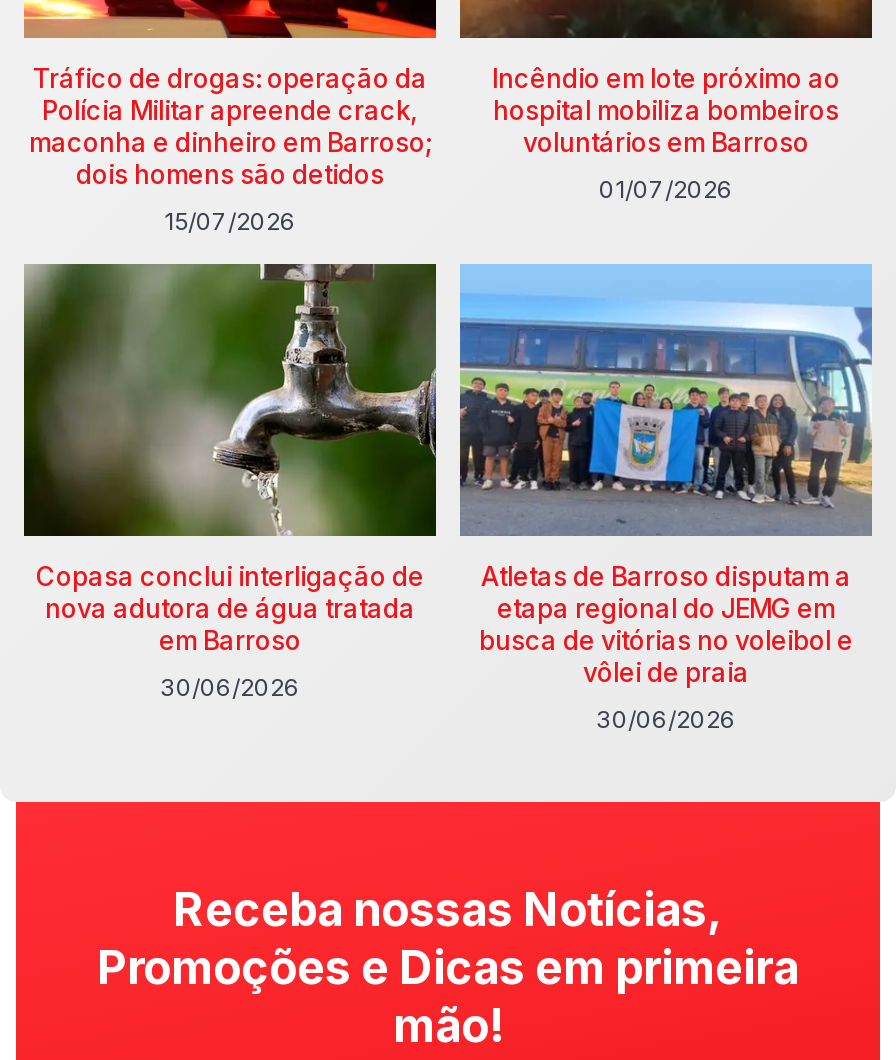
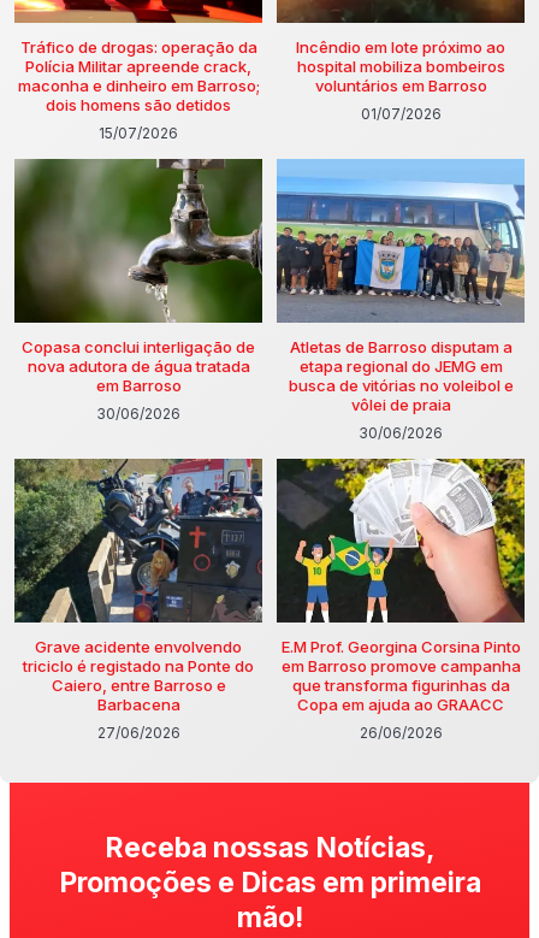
+ [image]
+ Grave acidente envolvendo
+ triciclo é registado na Ponte do
+ Caiero, entre Barroso e
+ Barbacena
+ 27/06/2026

+ [image]
+ E.M Prof. Georgina Corsina Pinto
+ em Barroso promove campanha
+ que transforma figurinhas da
+ Copa em ajuda ao GRAACC
+ 26/06/2026
